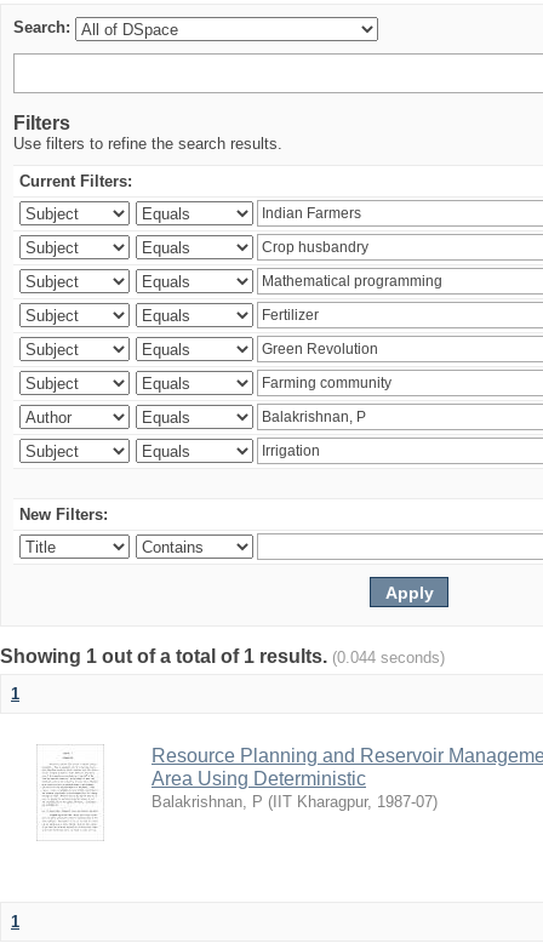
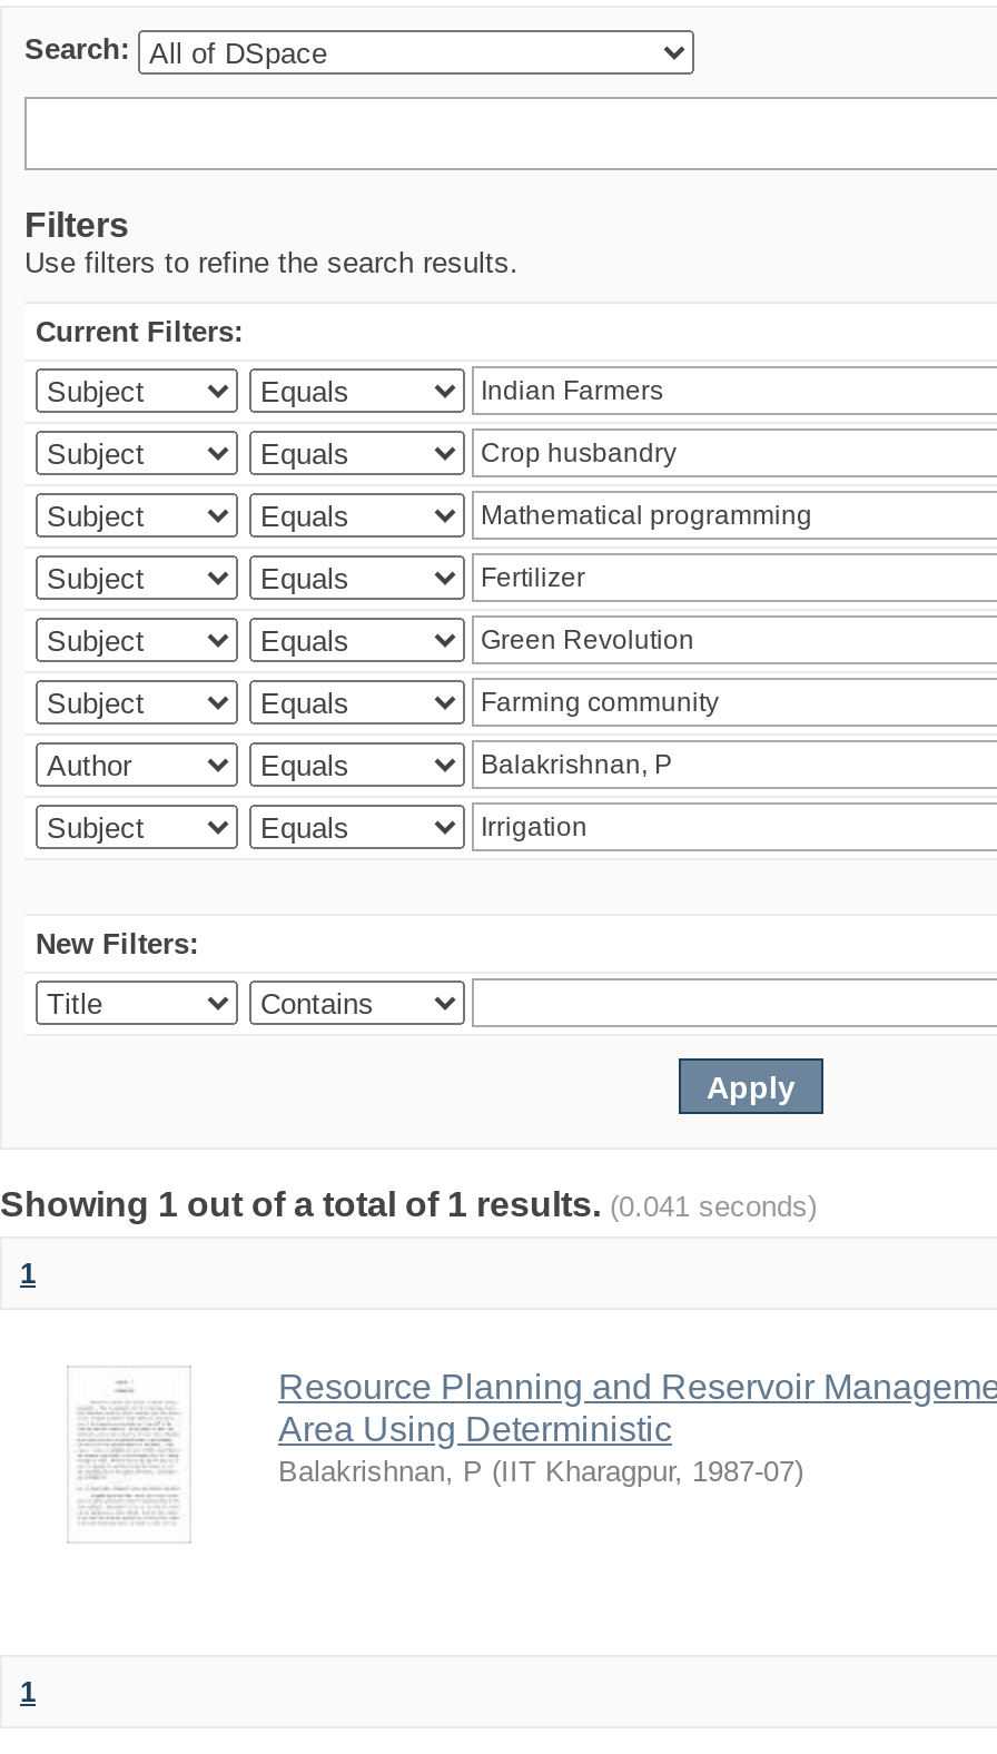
- Showing 1 out of a total of 1 results. (0.044 seconds)
+ Showing 1 out of a total of 1 results. (0.041 seconds)
